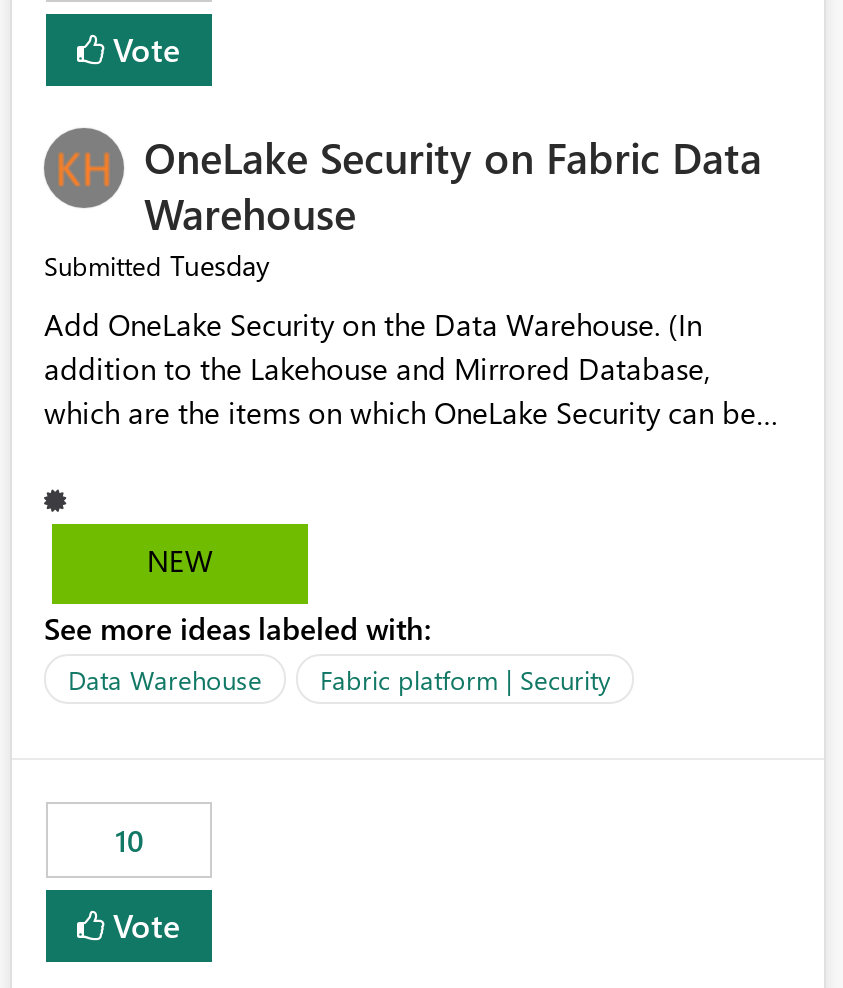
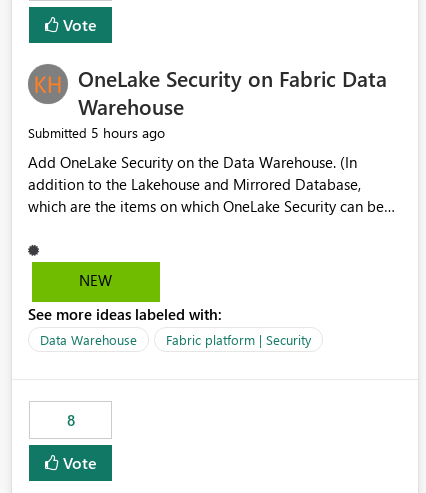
- Submitted Tuesday
+ Submitted 5 hours ago

- 10
+ 8
